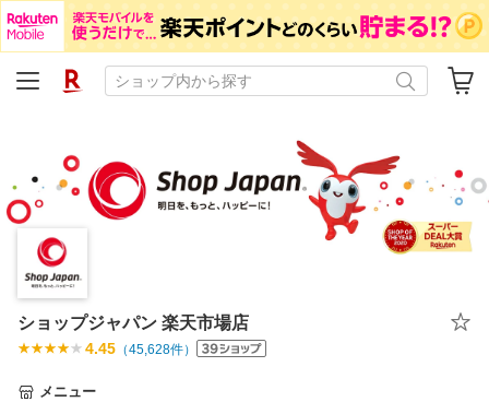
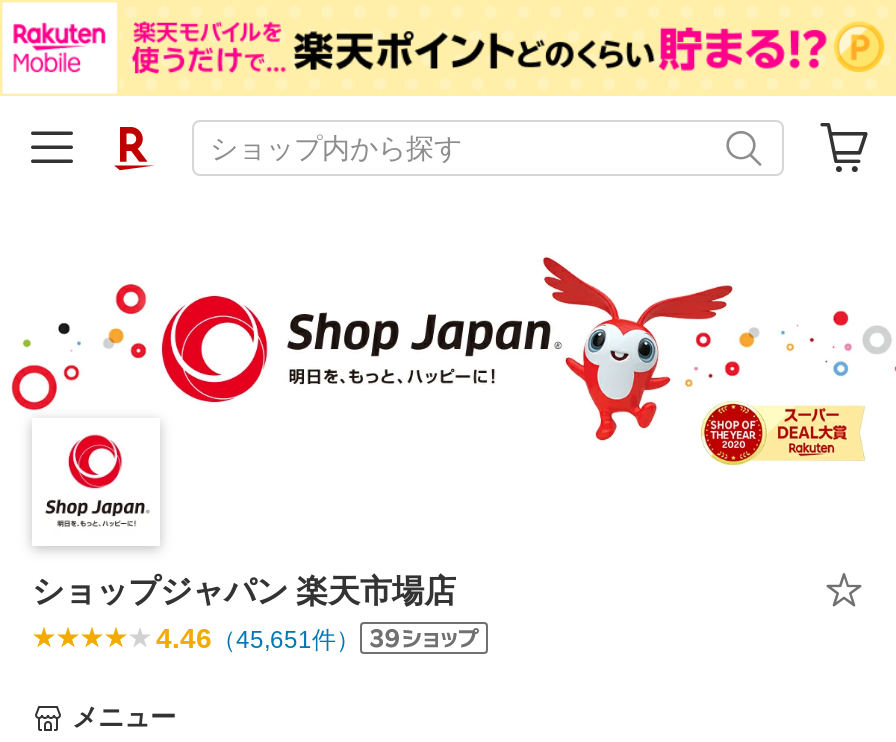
- 4.45（45,628件）
+ 4.46（45,651件）
